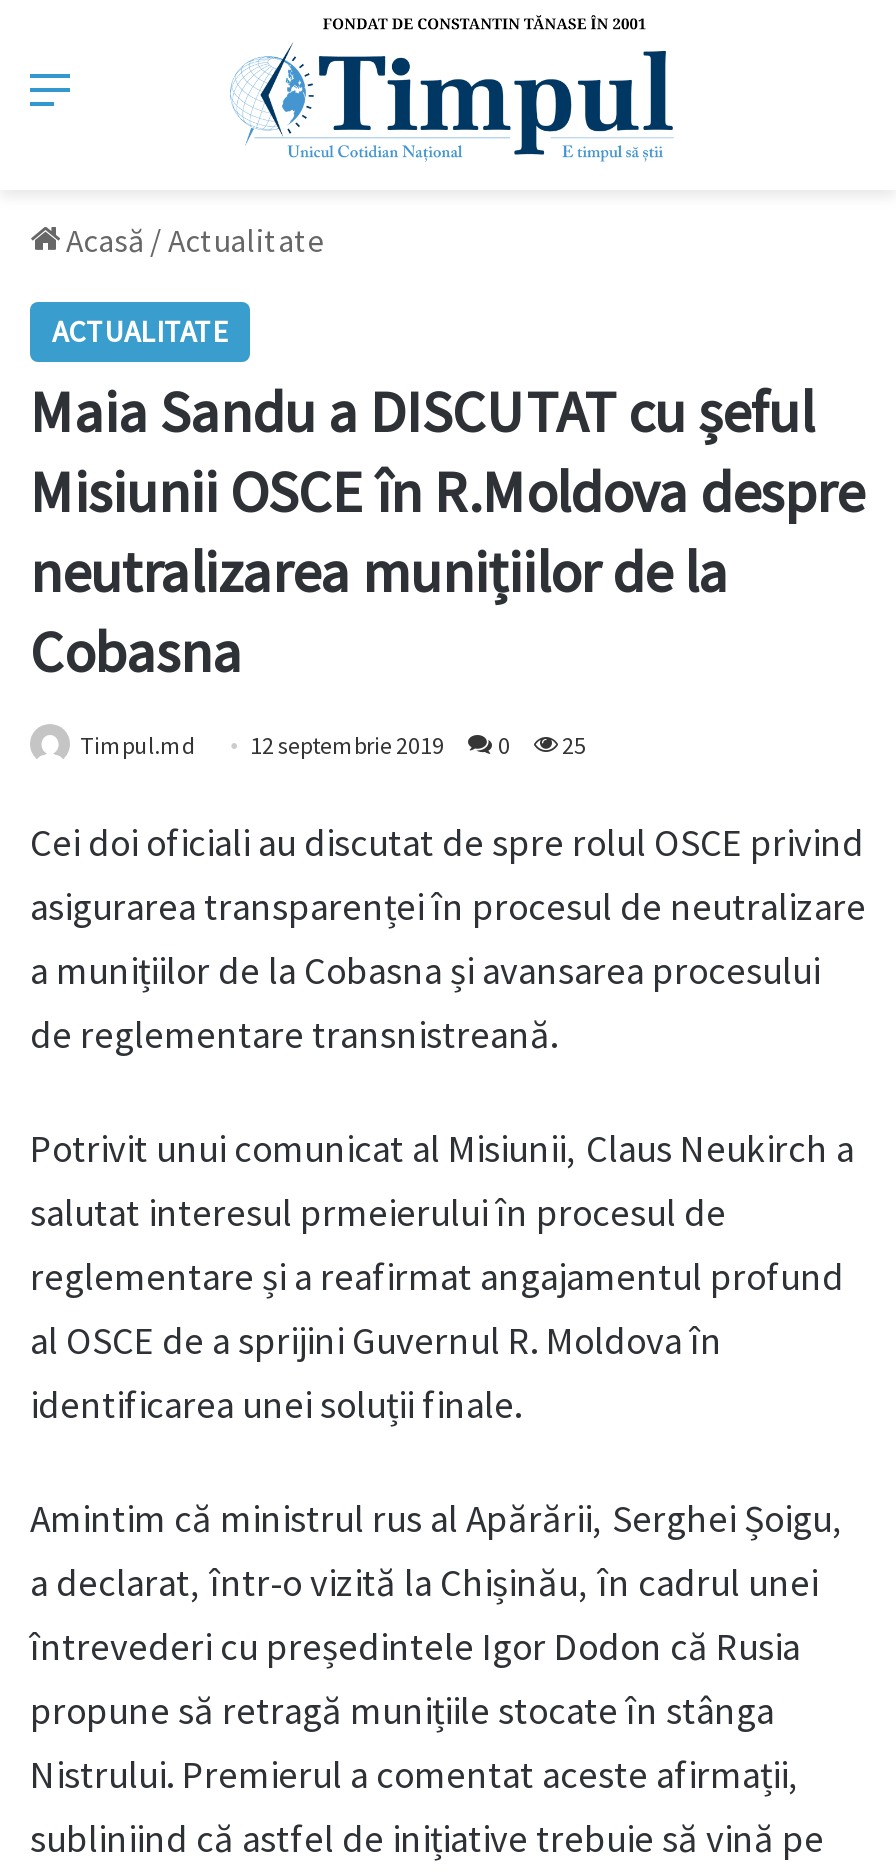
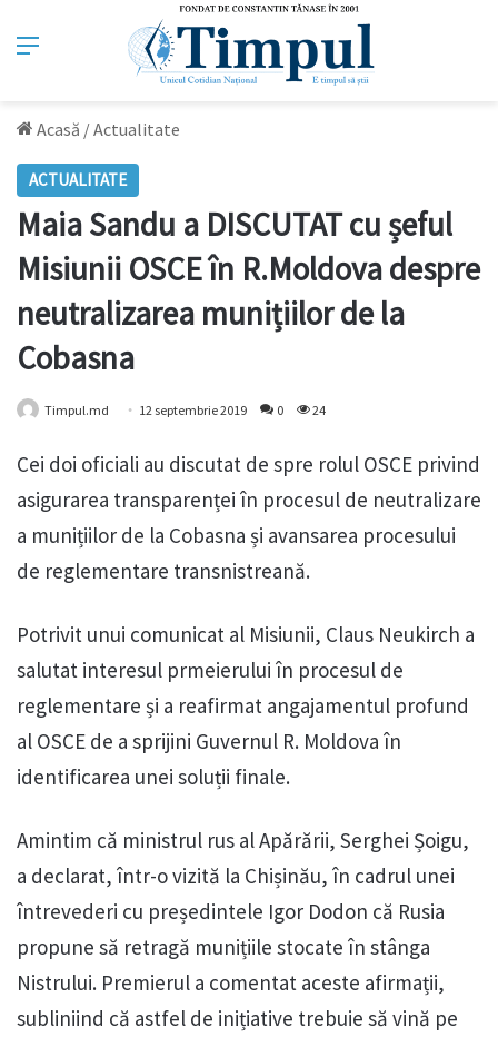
- Timpul.md 12 septembrie 2019 0 25
+ Timpul.md 12 septembrie 2019 0 24
